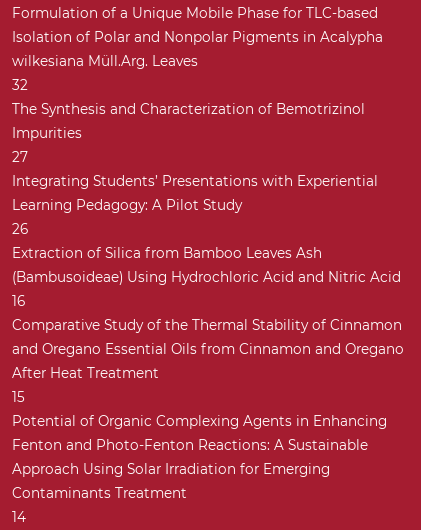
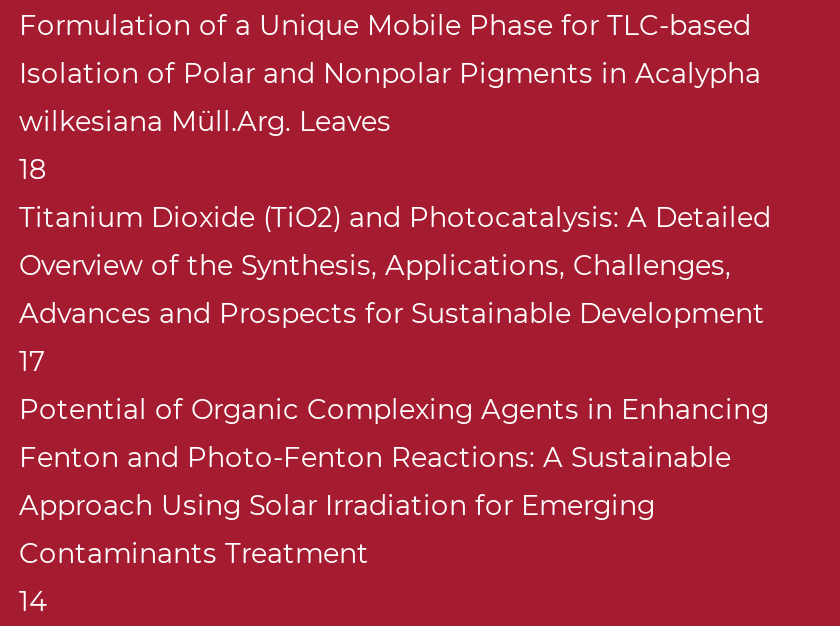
- 32
- The Synthesis and Characterization of Bemotrizinol
- Impurities
- 27
- Integrating Students’ Presentations with Experiential
- Learning Pedagogy: A Pilot Study
- 26
- Extraction of Silica from Bamboo Leaves Ash
- (Bambusoideae) Using Hydrochloric Acid and Nitric Acid
- 16
- Comparative Study of the Thermal Stability of Cinnamon
- and Oregano Essential Oils from Cinnamon and Oregano
- After Heat Treatment
- 15
+ 18
+ Titanium Dioxide (TiO2) and Photocatalysis: A Detailed
+ Overview of the Synthesis, Applications, Challenges,
+ Advances and Prospects for Sustainable Development
+ 17
